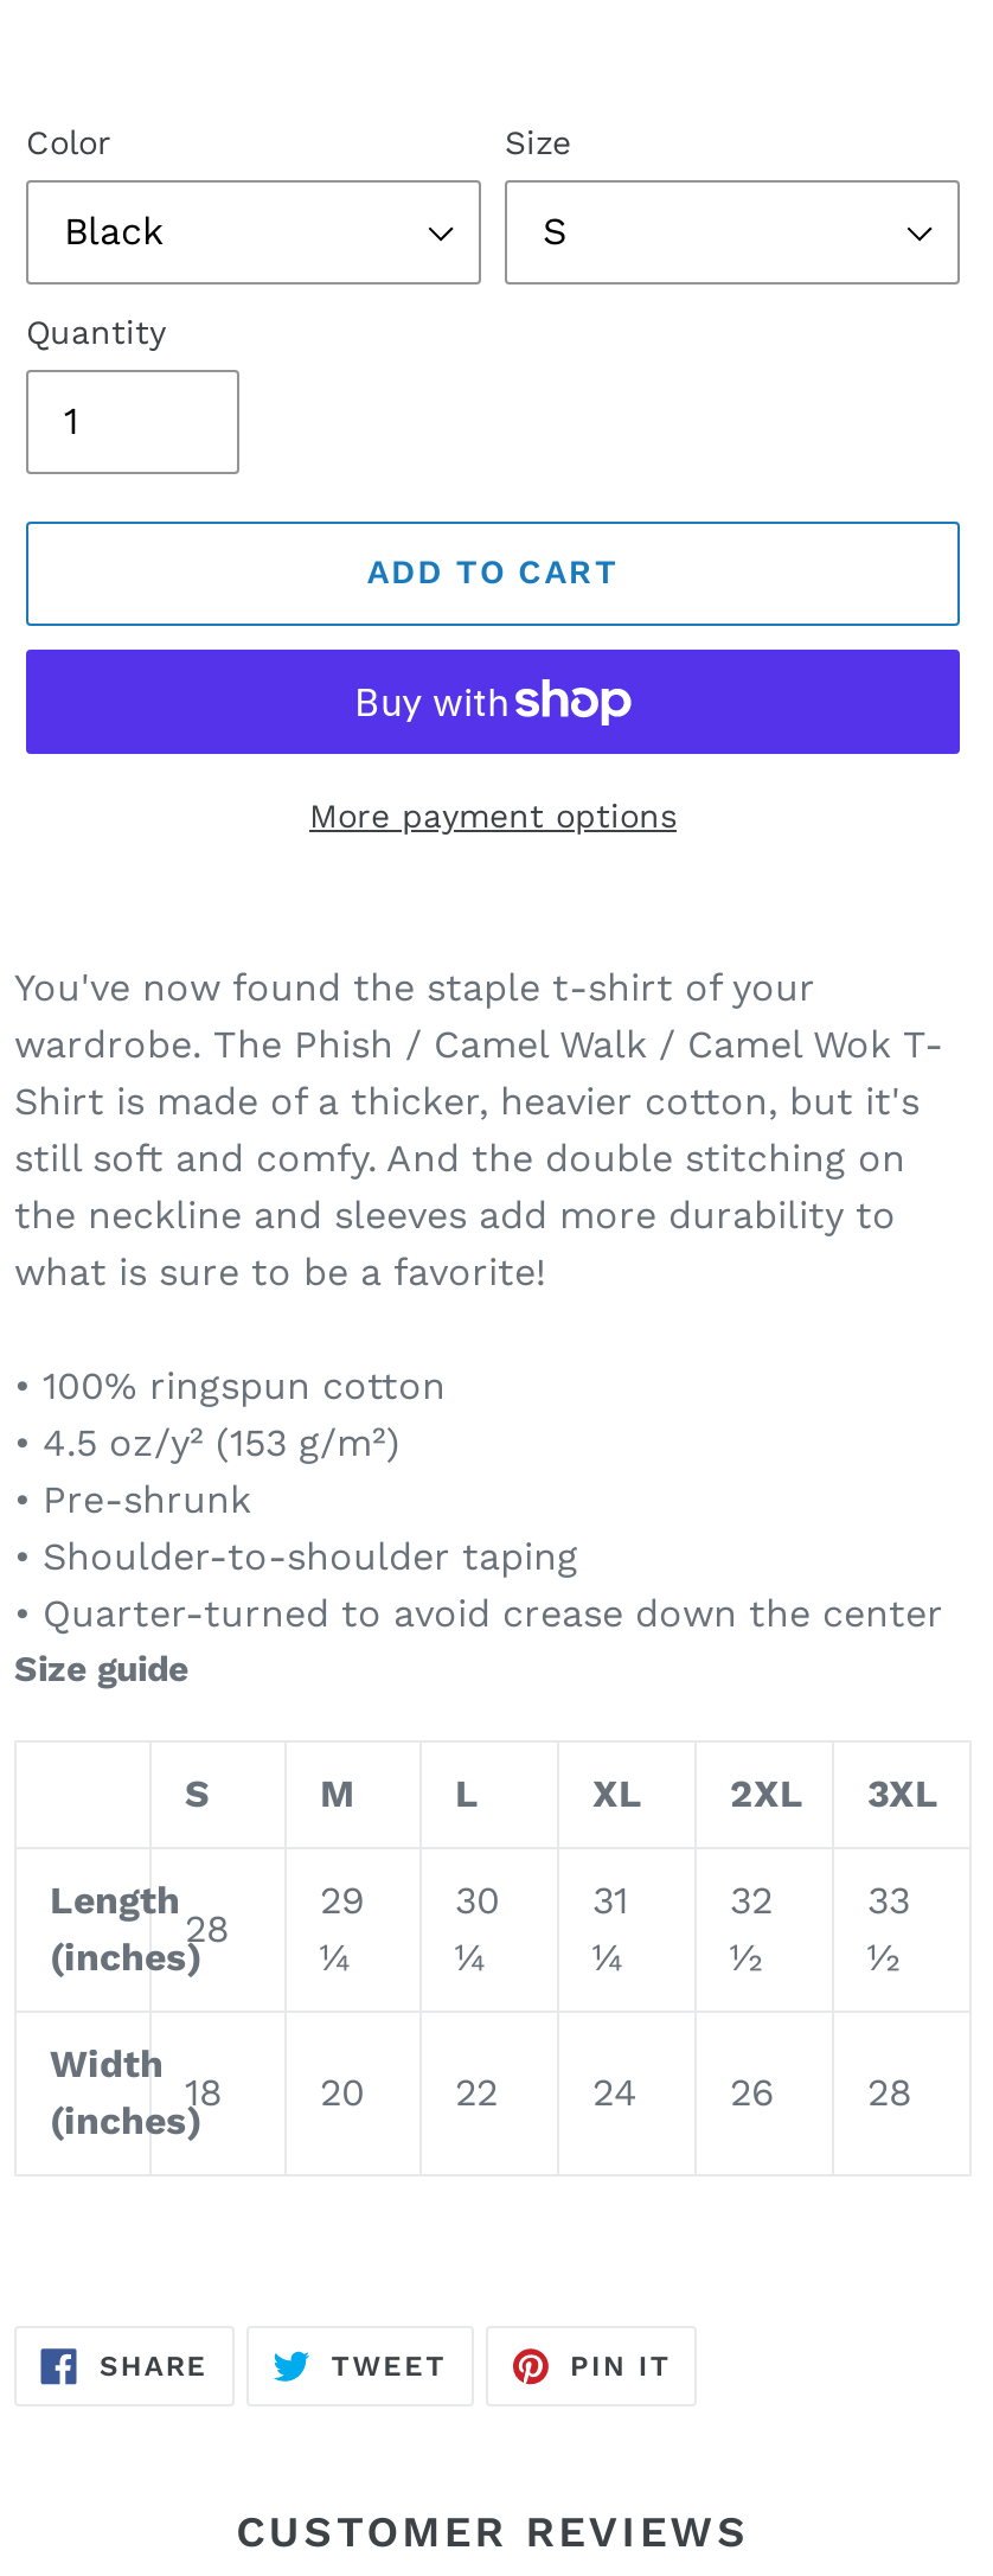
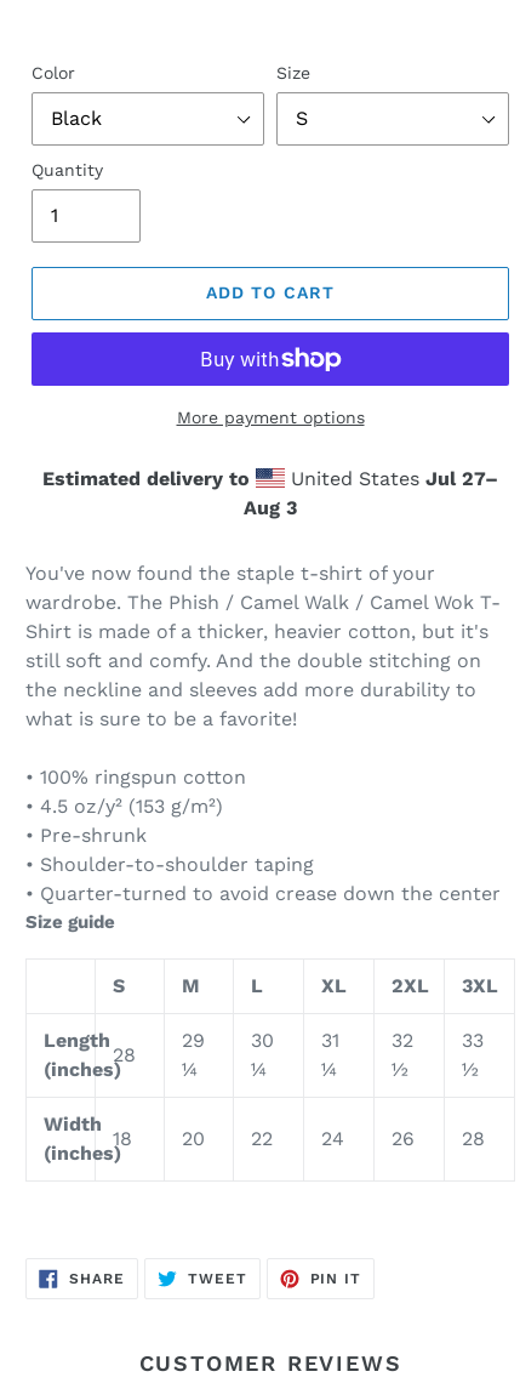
+ Estimated delivery to
+ United States Jul 27–
+ Aug 3
